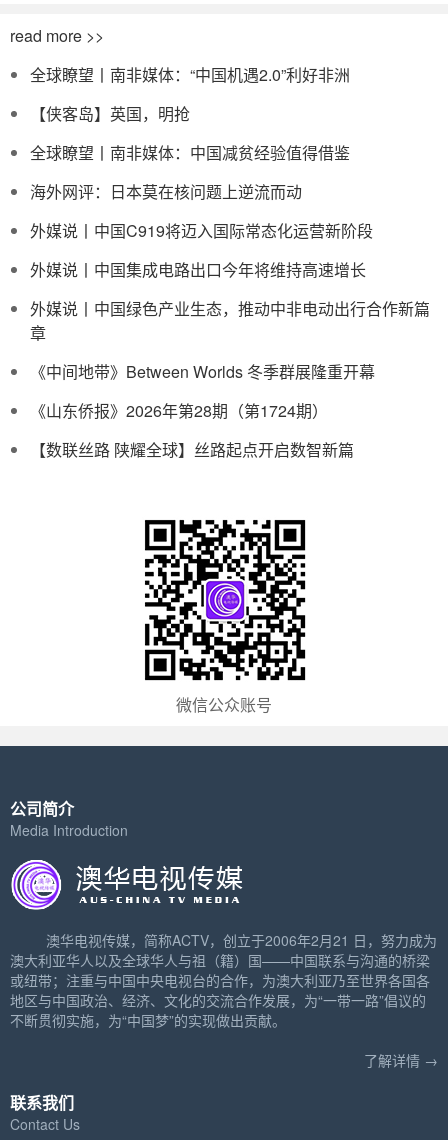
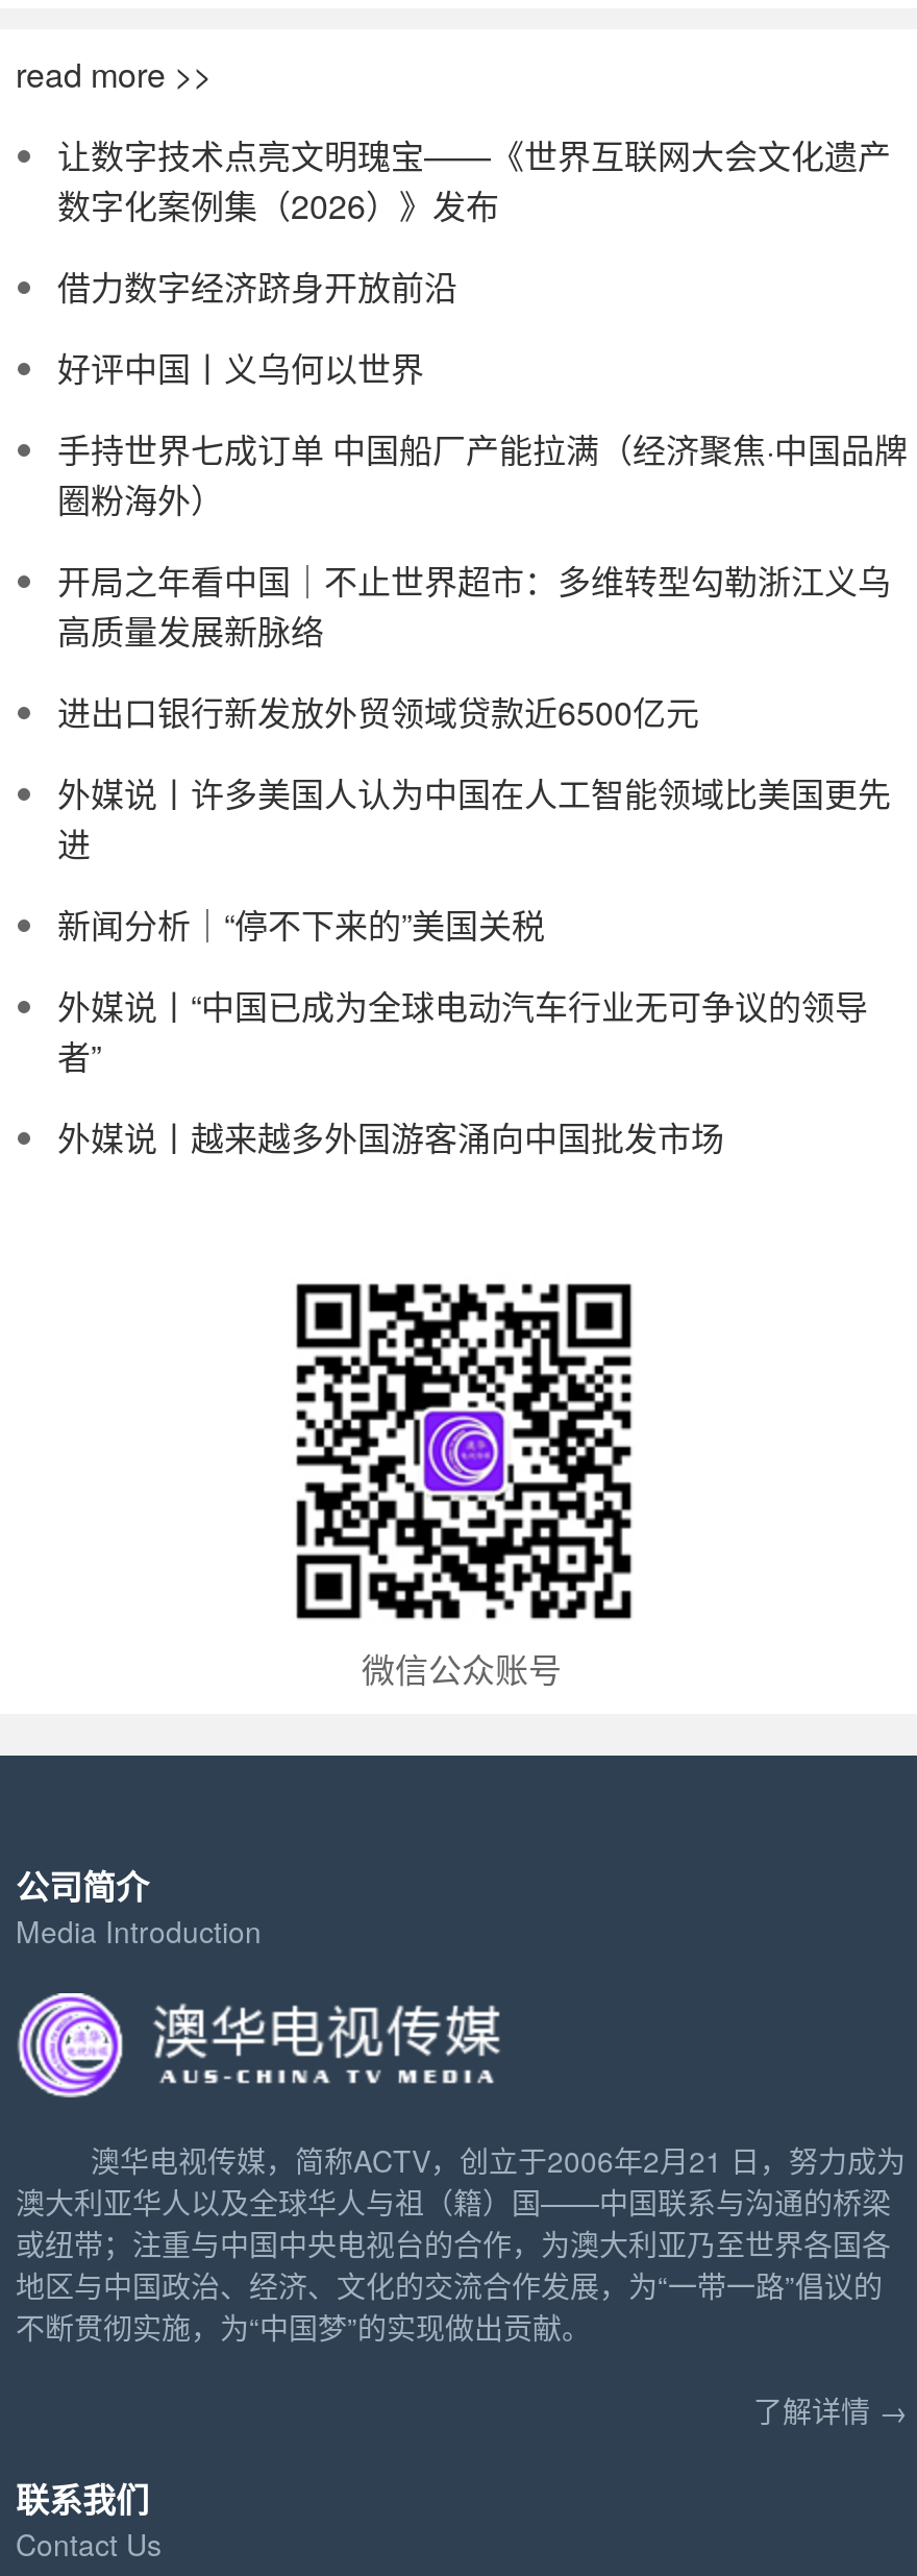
- 全球瞭望丨南非媒体：“中国机遇2.0”利好非洲
+ 让数字技术点亮文明瑰宝——《世界互联网大会文化遗产
+ 数字化案例集（2026）》发布

- 【侠客岛】英国，明抢
+ 借力数字经济跻身开放前沿

- 全球瞭望丨南非媒体：中国减贫经验值得借鉴
+ 好评中国丨义乌何以世界

- 海外网评：日本莫在核问题上逆流而动
+ 手持世界七成订单 中国船厂产能拉满（经济聚焦·中国品牌
+ 圈粉海外）

- 外媒说丨中国C919将迈入国际常态化运营新阶段
+ 开局之年看中国｜不止世界超市：多维转型勾勒浙江义乌
+ 高质量发展新脉络

- 外媒说丨中国集成电路出口今年将维持高速增长
+ 进出口银行新发放外贸领域贷款近6500亿元

- 外媒说丨中国绿色产业生态，推动中非电动出行合作新篇
- 章
+ 外媒说丨许多美国人认为中国在人工智能领域比美国更先
+ 进

- 《中间地带》Between Worlds 冬季群展隆重开幕
+ 新闻分析｜“停不下来的”美国关税

- 《山东侨报》2026年第28期（第1724期）
+ 外媒说丨“中国已成为全球电动汽车行业无可争议的领导
+ 者”

- 【数联丝路 陕耀全球】丝路起点开启数智新篇
+ 外媒说丨越来越多外国游客涌向中国批发市场
